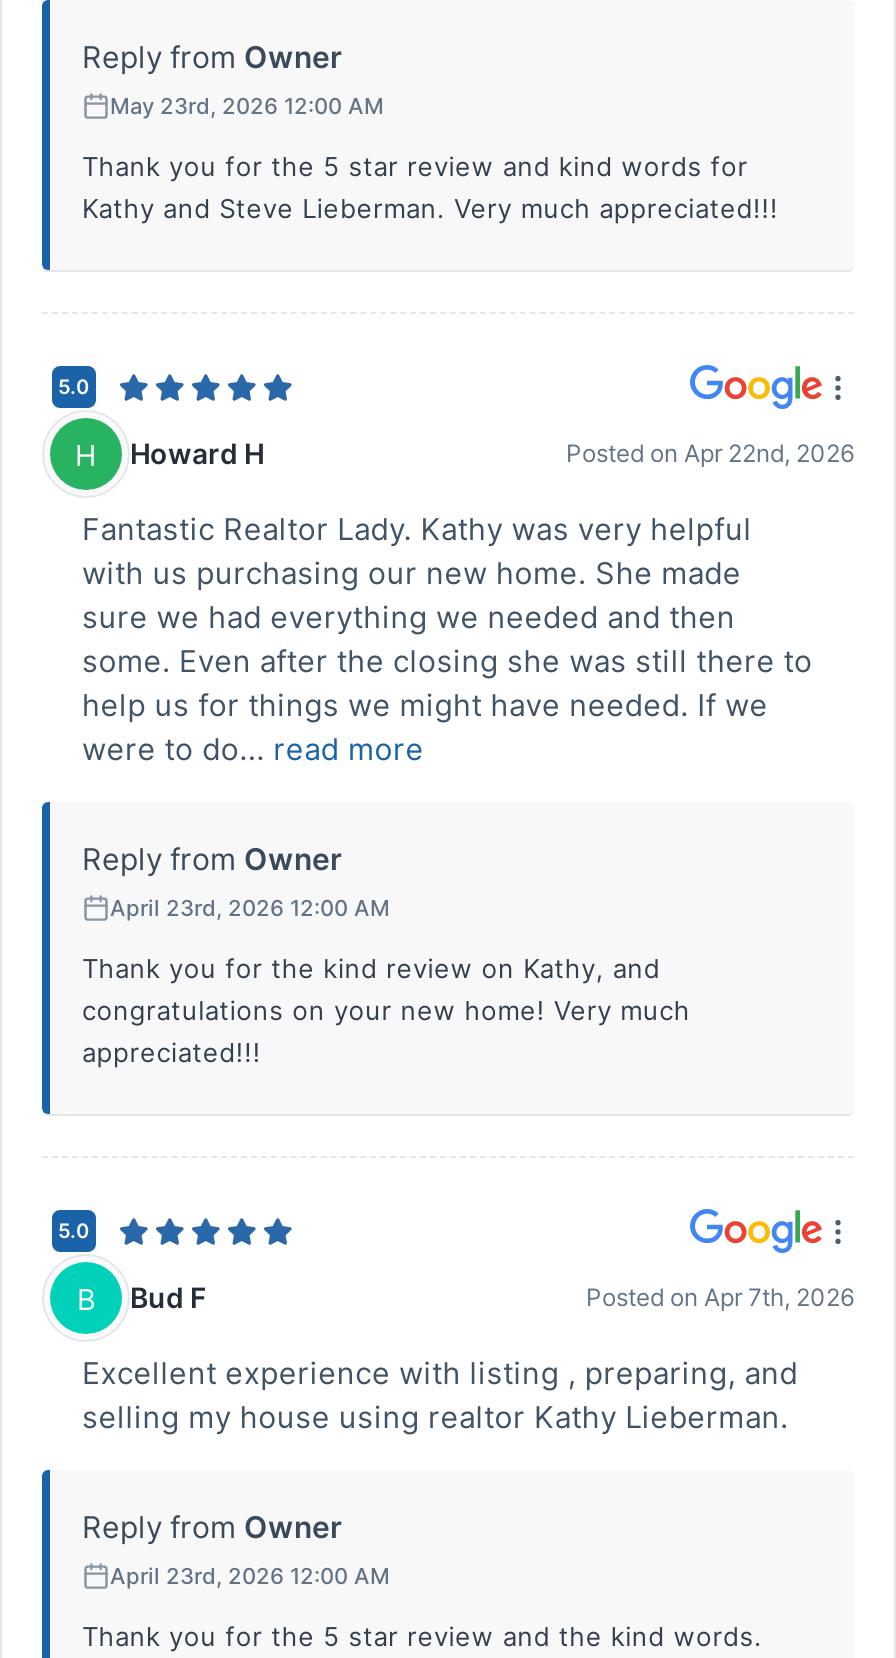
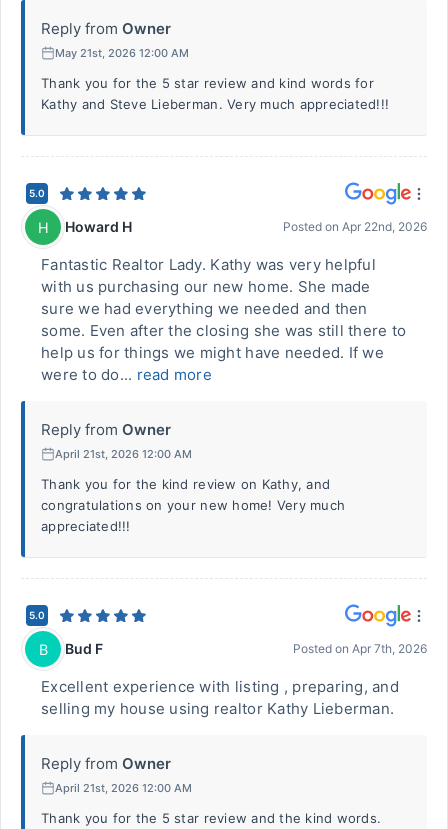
- May 23rd, 2026 12:00 AM
+ May 21st, 2026 12:00 AM

- April 23rd, 2026 12:00 AM
+ April 21st, 2026 12:00 AM

- April 23rd, 2026 12:00 AM
+ April 21st, 2026 12:00 AM
